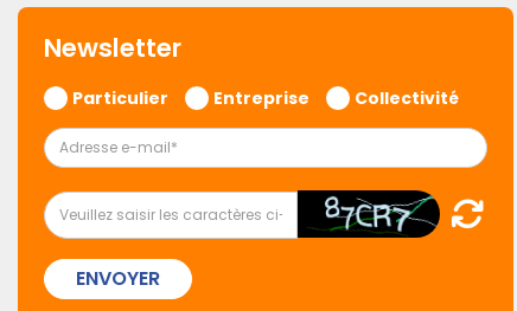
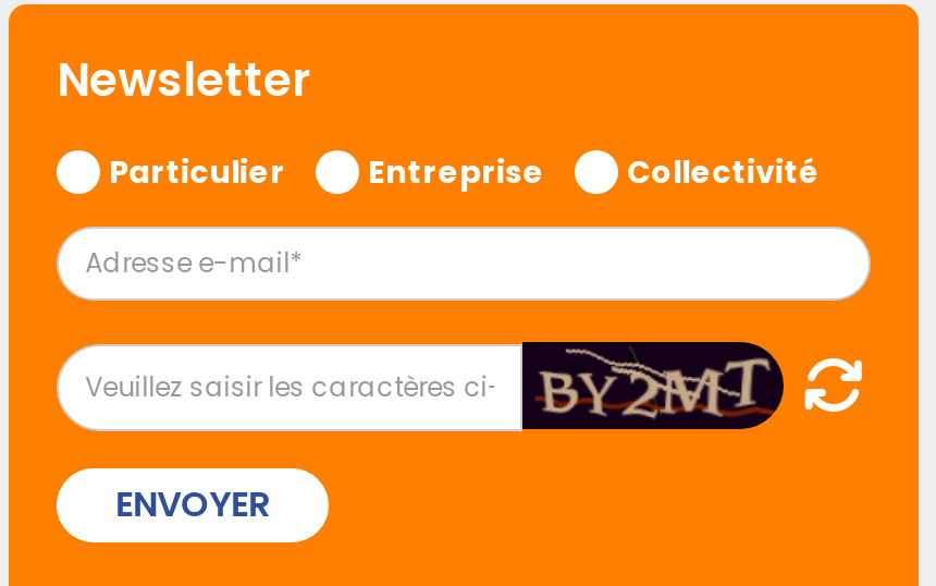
- [image]
+ [image]
